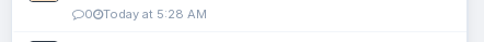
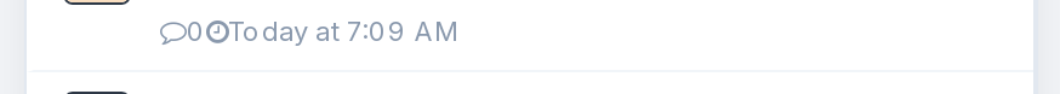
- 0 Today at 5:28 AM
+ 0 Today at 7:09 AM
